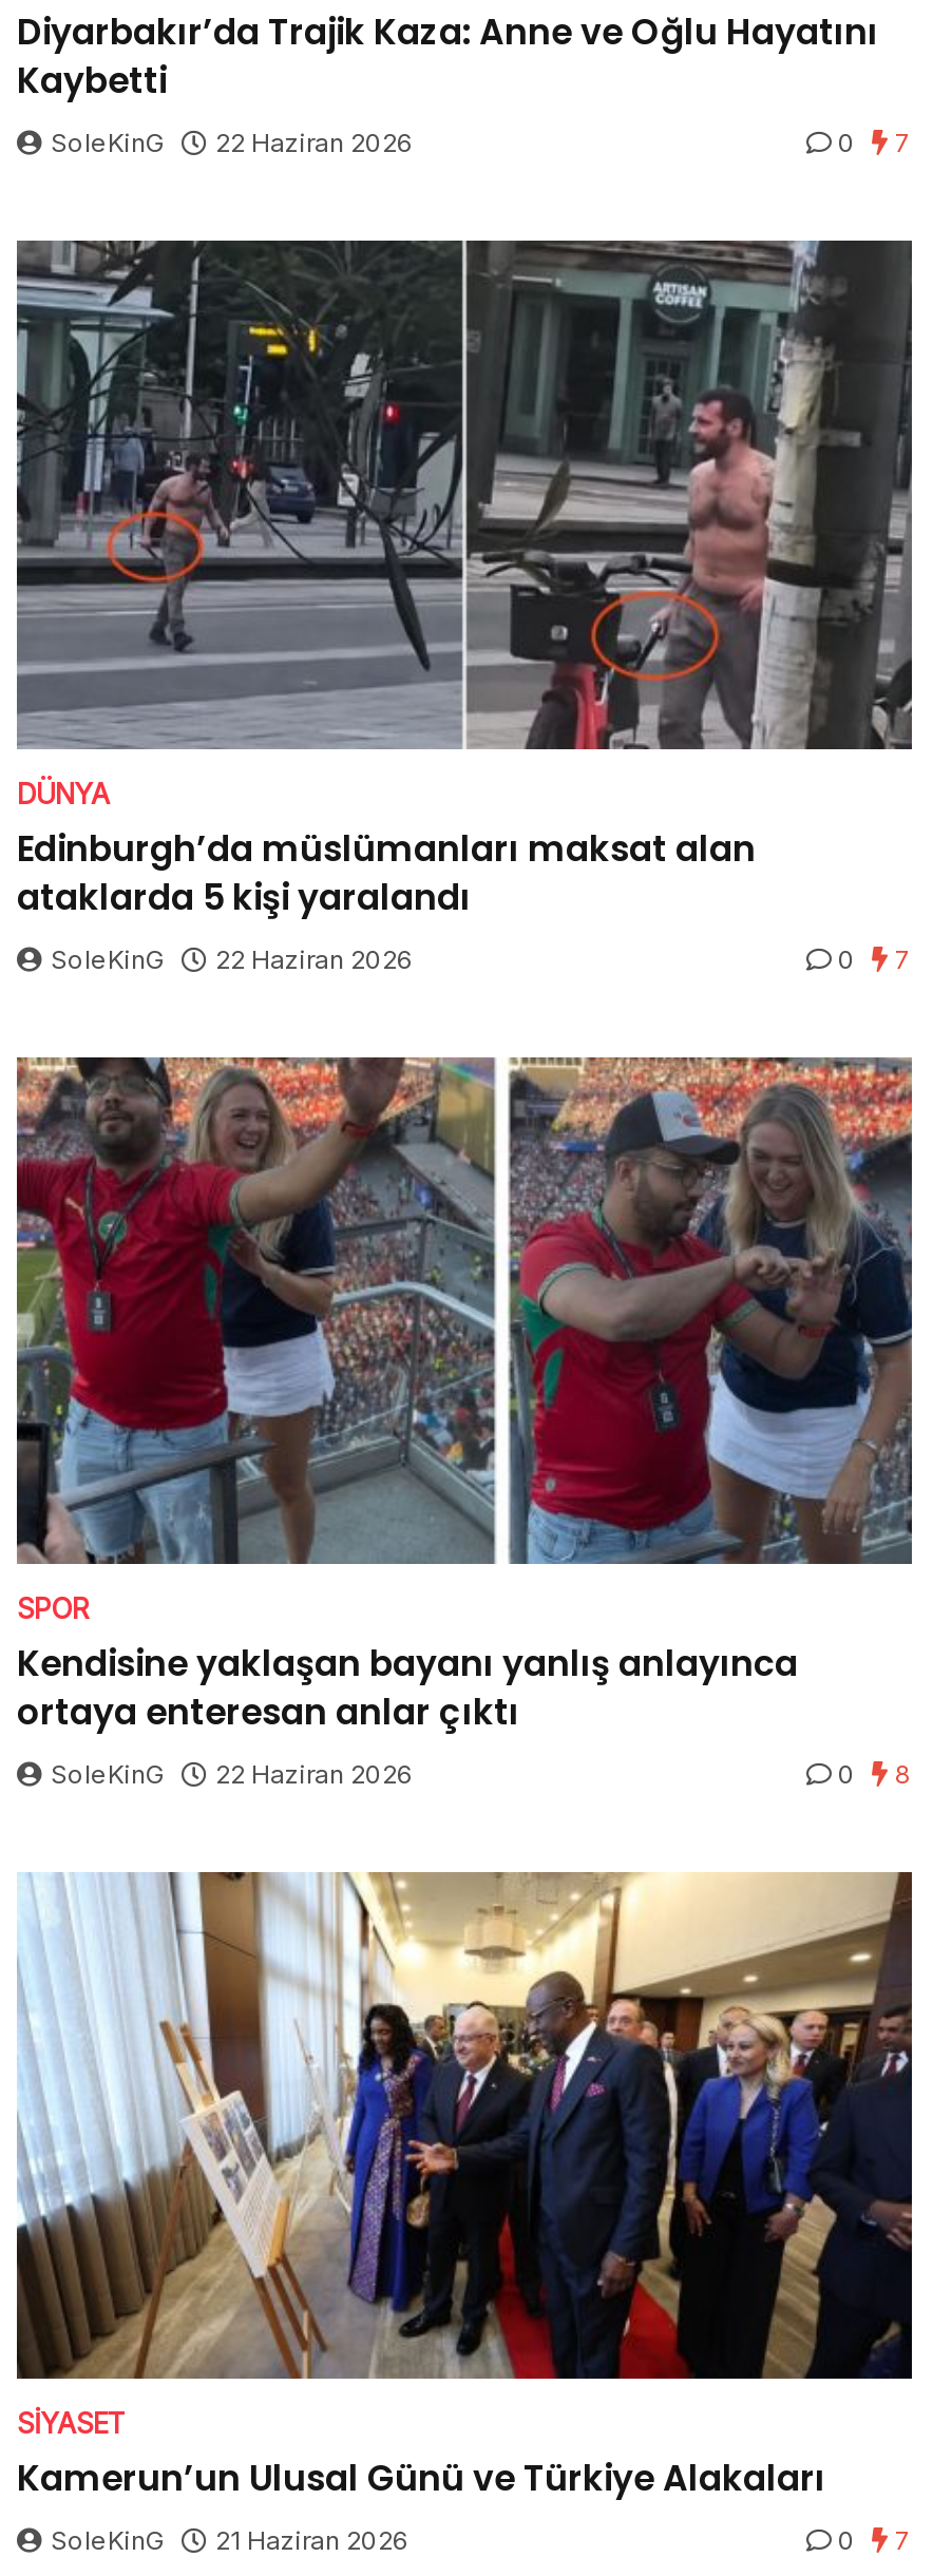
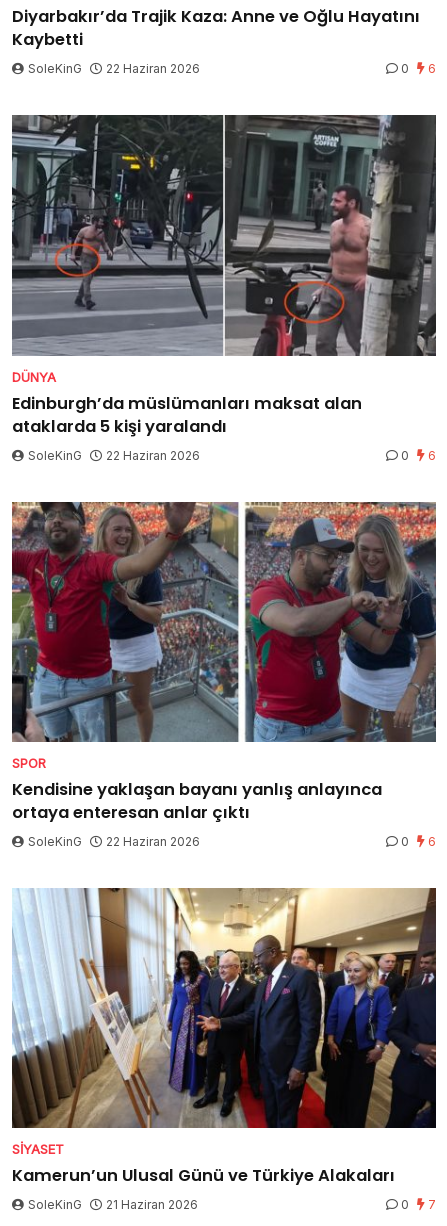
- 0 7
+ 0 6

- 0 7
+ 0 6

- 0 8
+ 0 6
